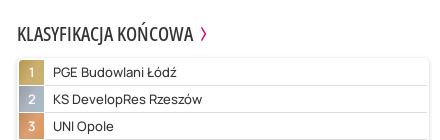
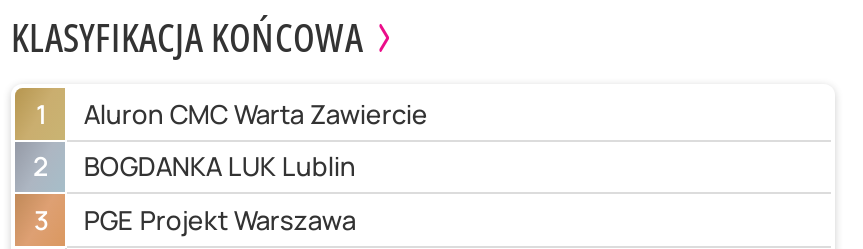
- PGE Budowlani Łódź
+ Aluron CMC Warta Zawiercie

- KS DevelopRes Rzeszów
+ BOGDANKA LUK Lublin

- UNI Opole
+ PGE Projekt Warszawa
